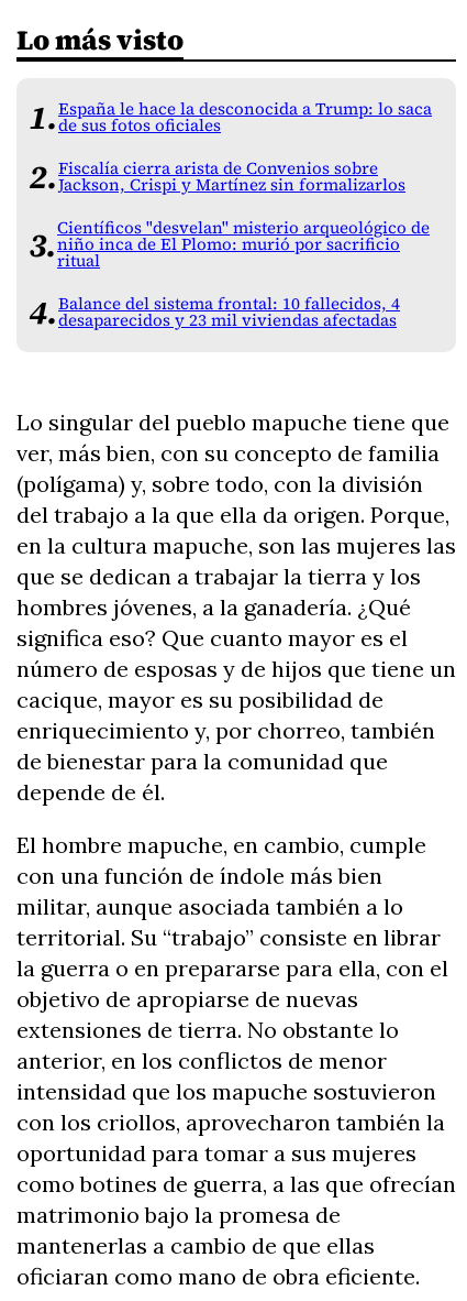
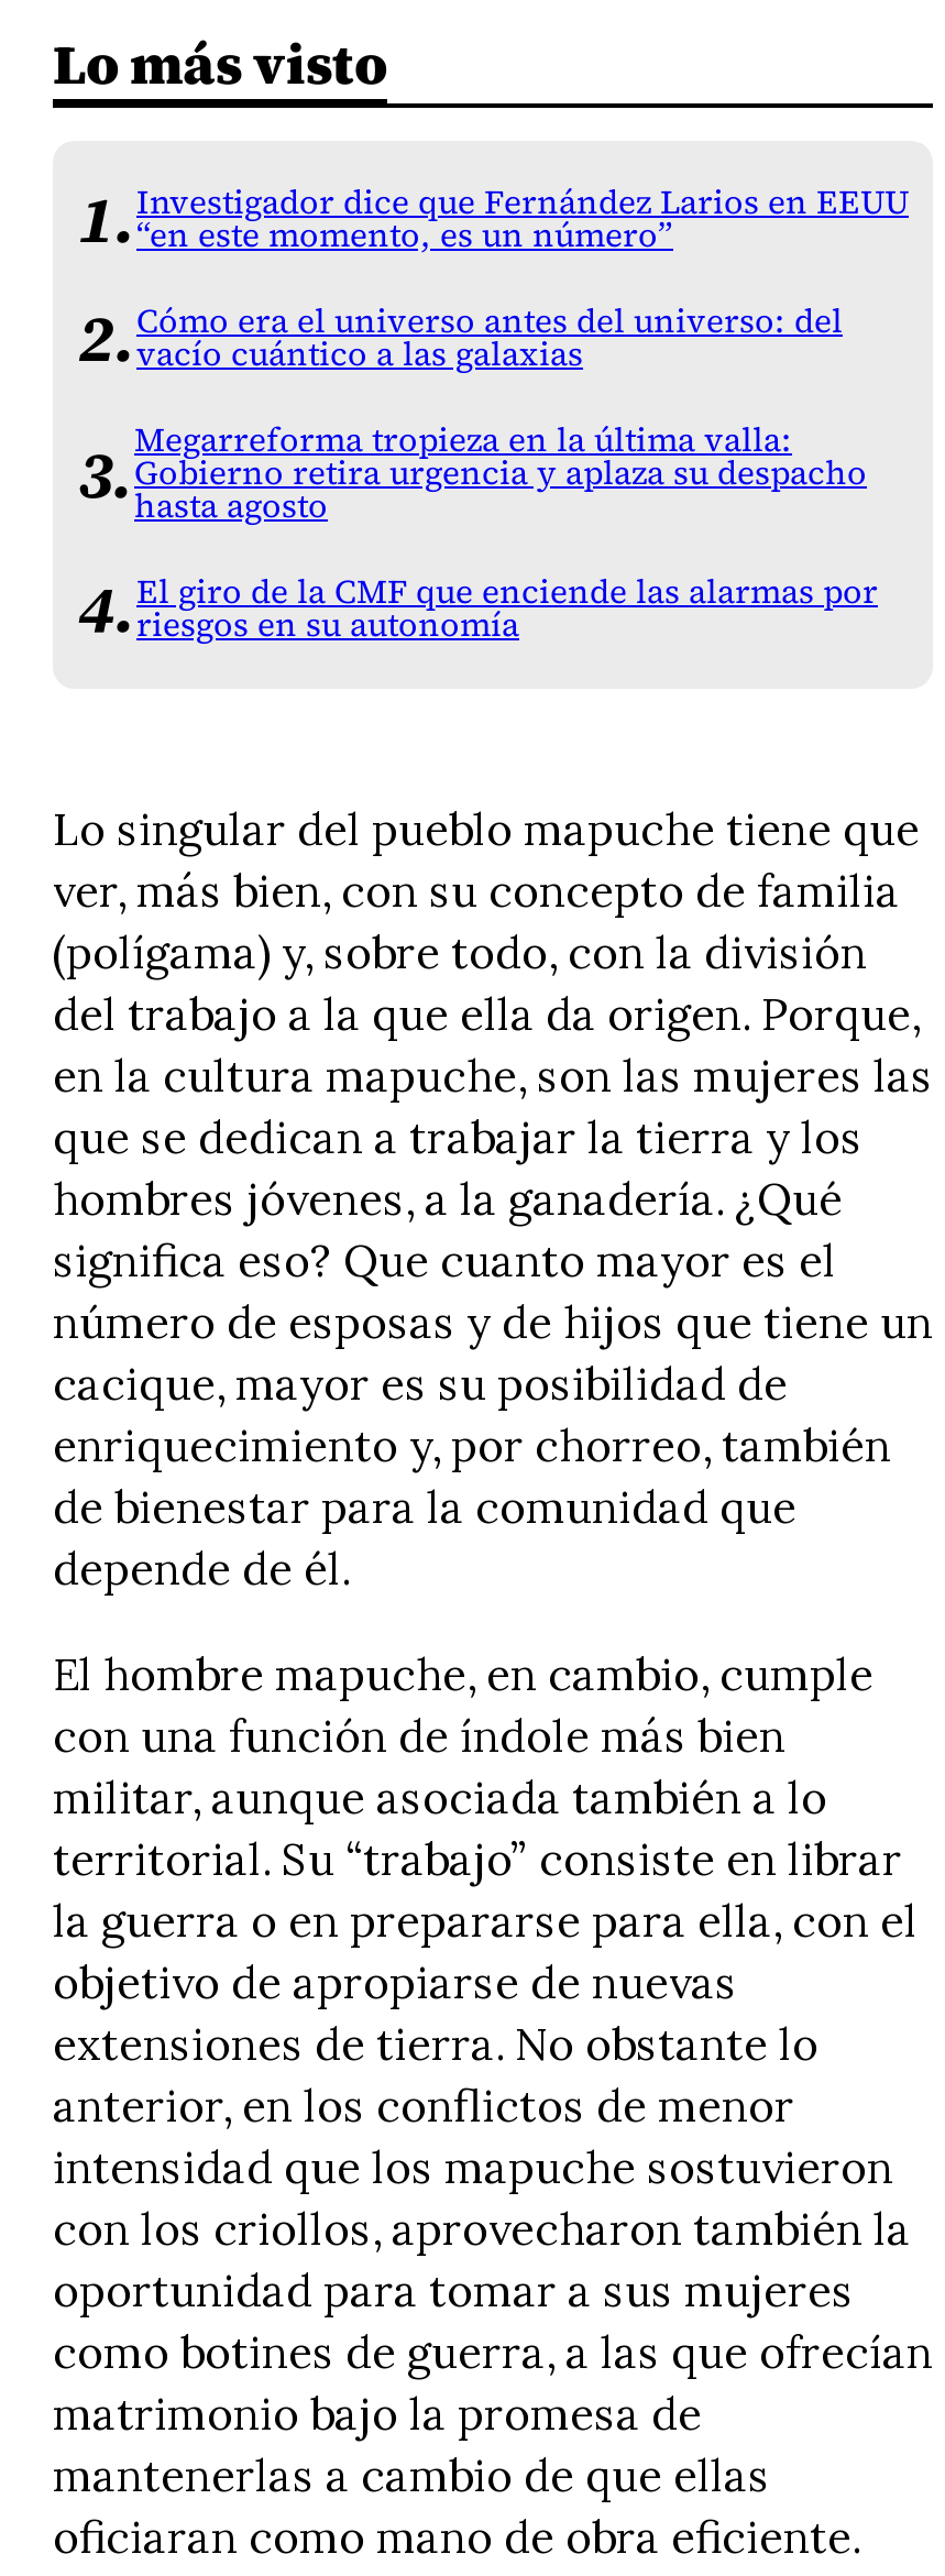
- España le hace la desconocida a Trump: lo saca
- de sus fotos oficiales
+ Investigador dice que Fernández Larios en EEUU
+ “en este momento, es un número”

- Fiscalía cierra arista de Convenios sobre
- Jackson, Crispi y Martínez sin formalizarlos
+ Cómo era el universo antes del universo: del
+ vacío cuántico a las galaxias

- Científicos "desvelan" misterio arqueológico de
- niño inca de El Plomo: murió por sacrificio
- ritual
+ Megarreforma tropieza en la última valla:
+ Gobierno retira urgencia y aplaza su despacho
+ hasta agosto

- Balance del sistema frontal: 10 fallecidos, 4
- desaparecidos y 23 mil viviendas afectadas
+ El giro de la CMF que enciende las alarmas por
+ riesgos en su autonomía
